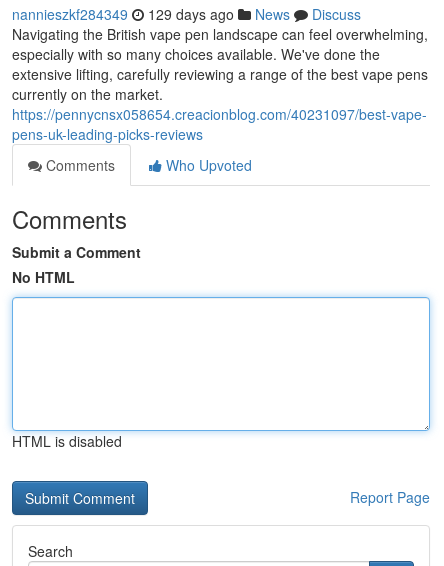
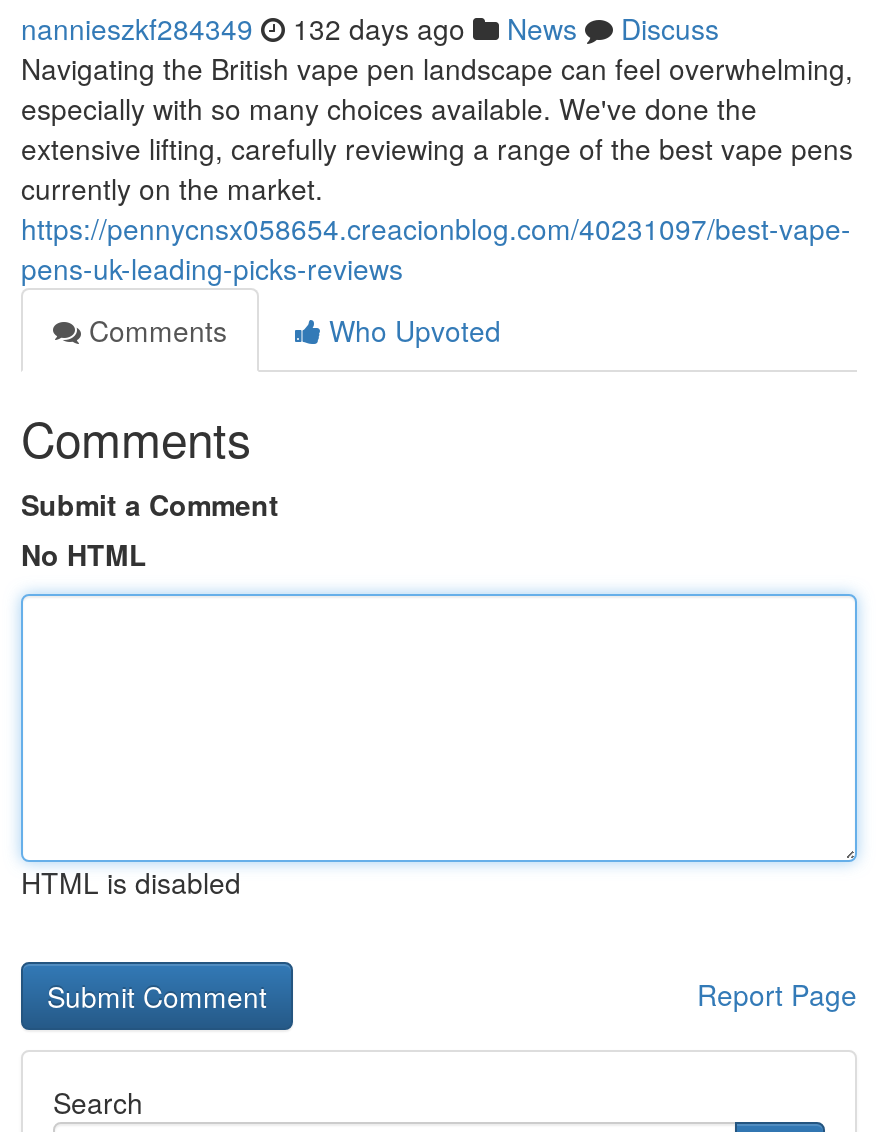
- nannieszkf284349 129 days ago News Discuss
+ nannieszkf284349 132 days ago News Discuss
